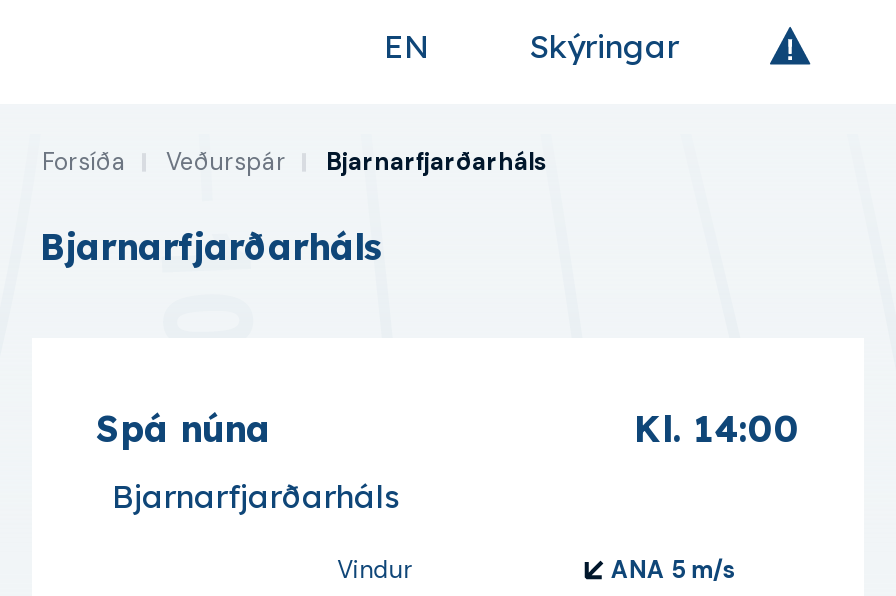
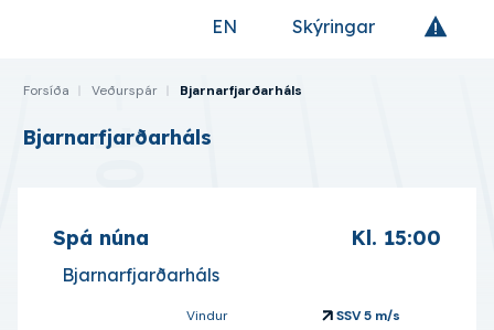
- Kl. 14:00
+ Kl. 15:00

- ANA 5 m/s
+ SSV 5 m/s
